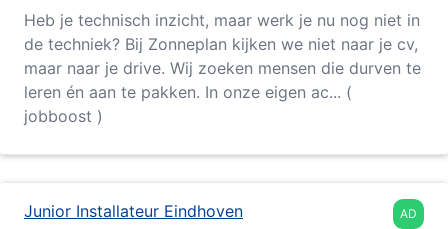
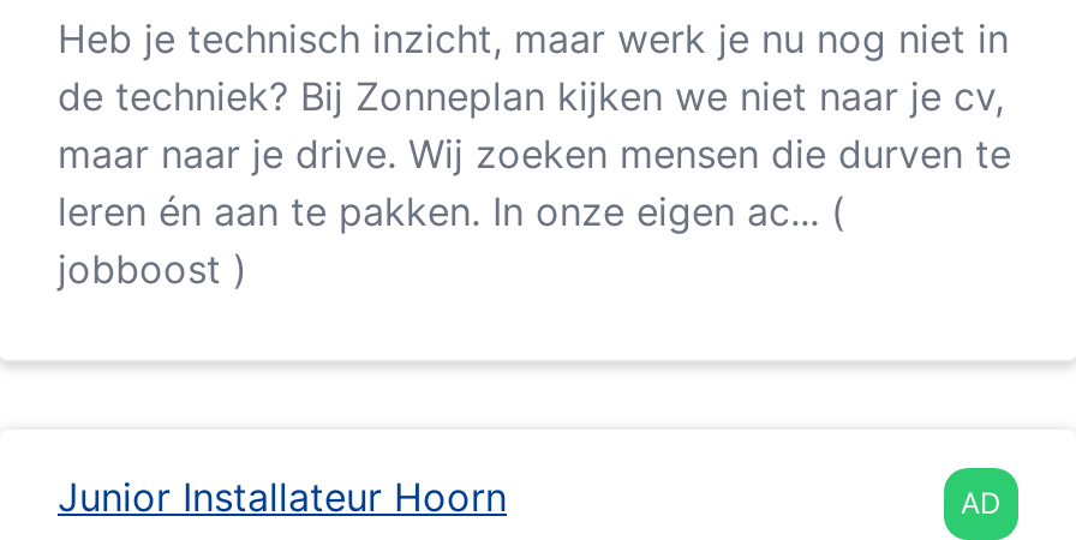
- Junior Installateur Eindhoven
+ Junior Installateur Hoorn
